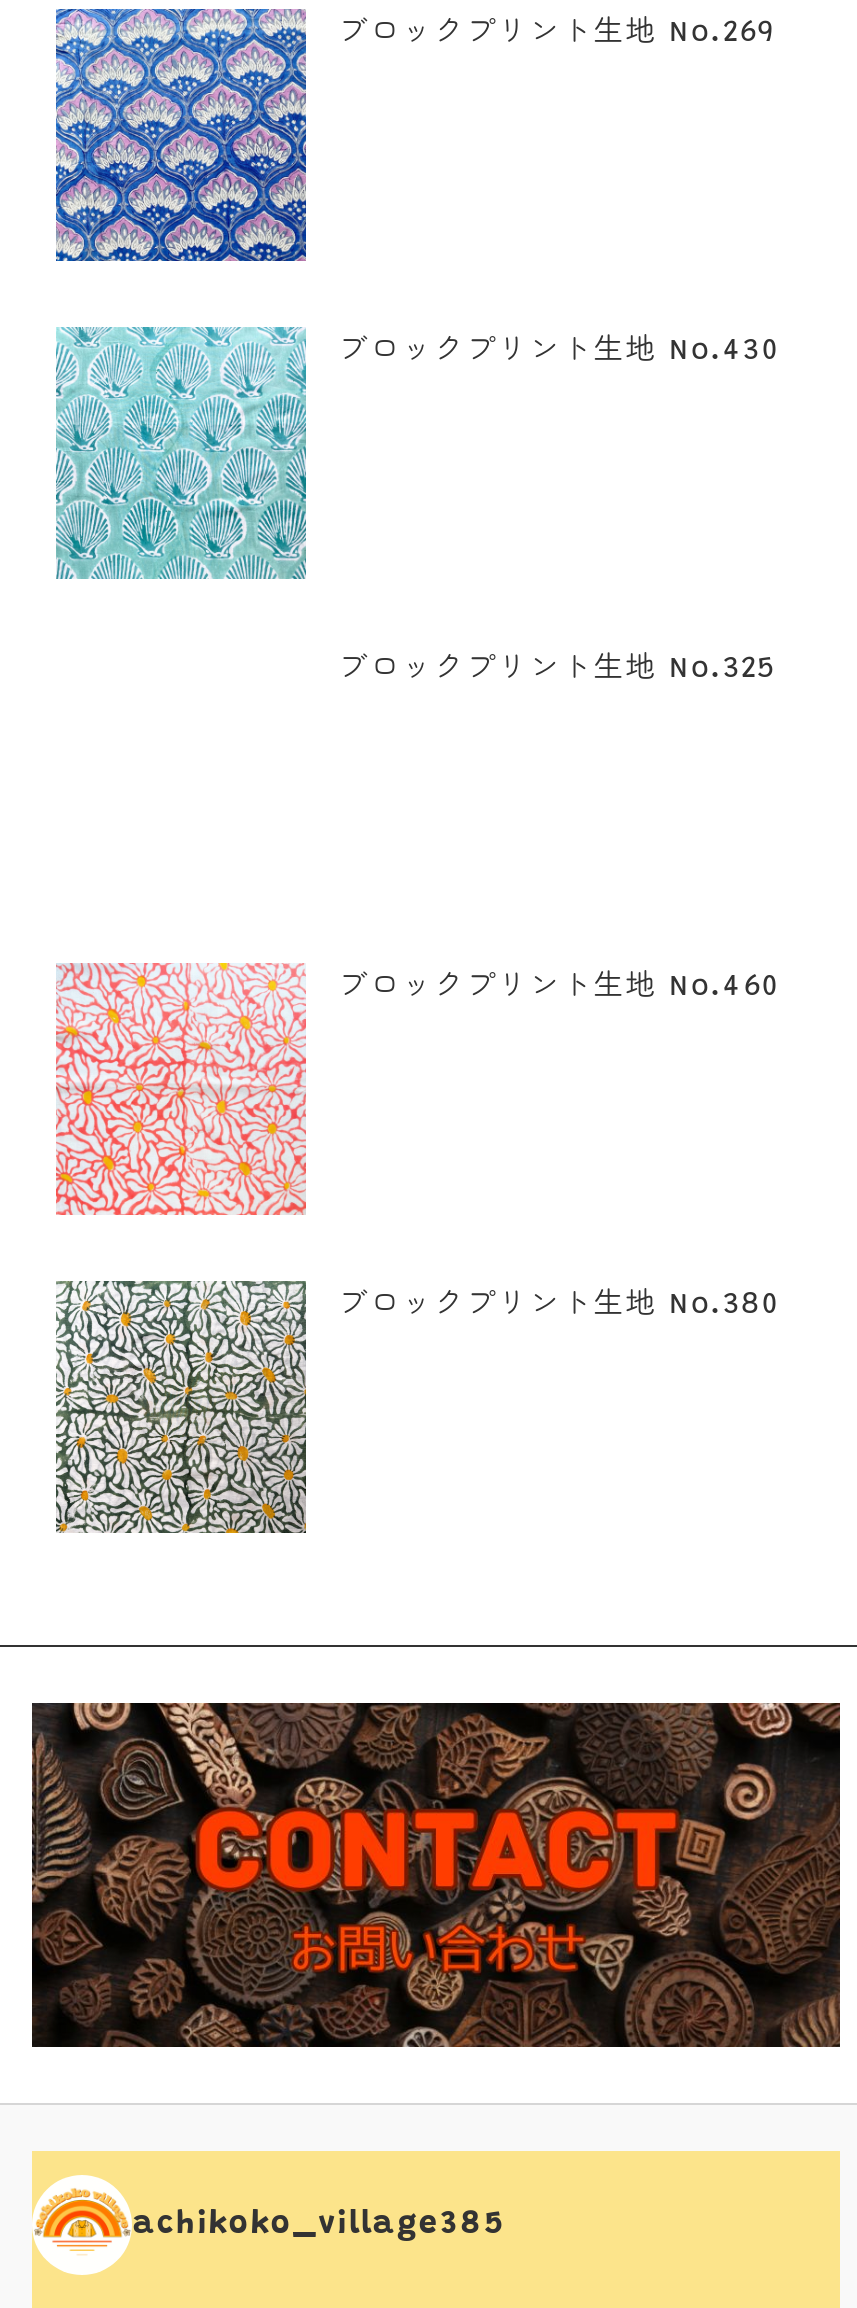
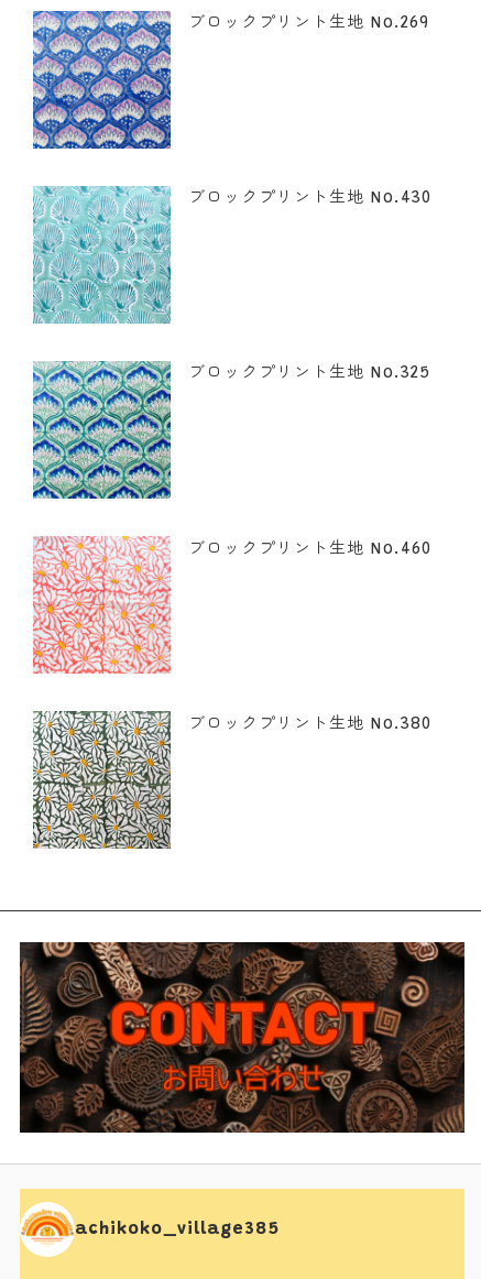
+ [image]
